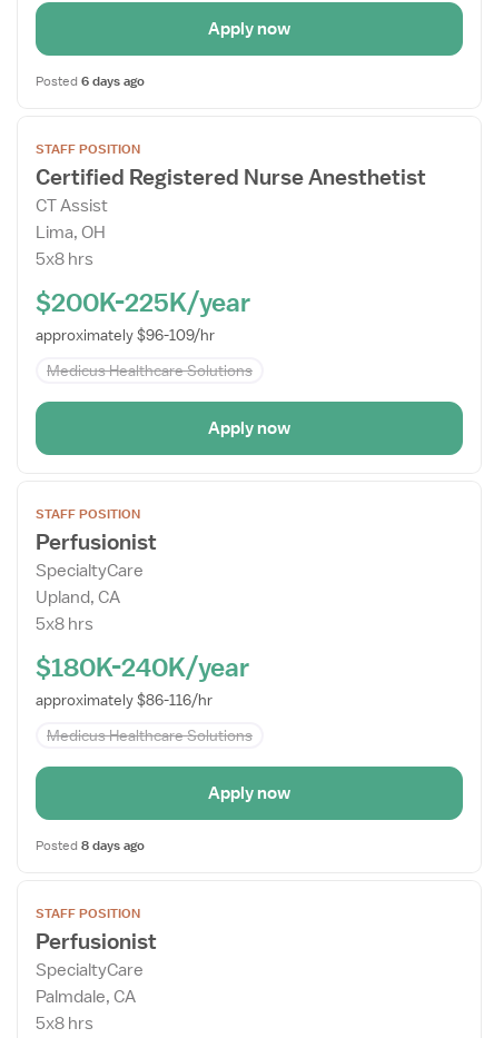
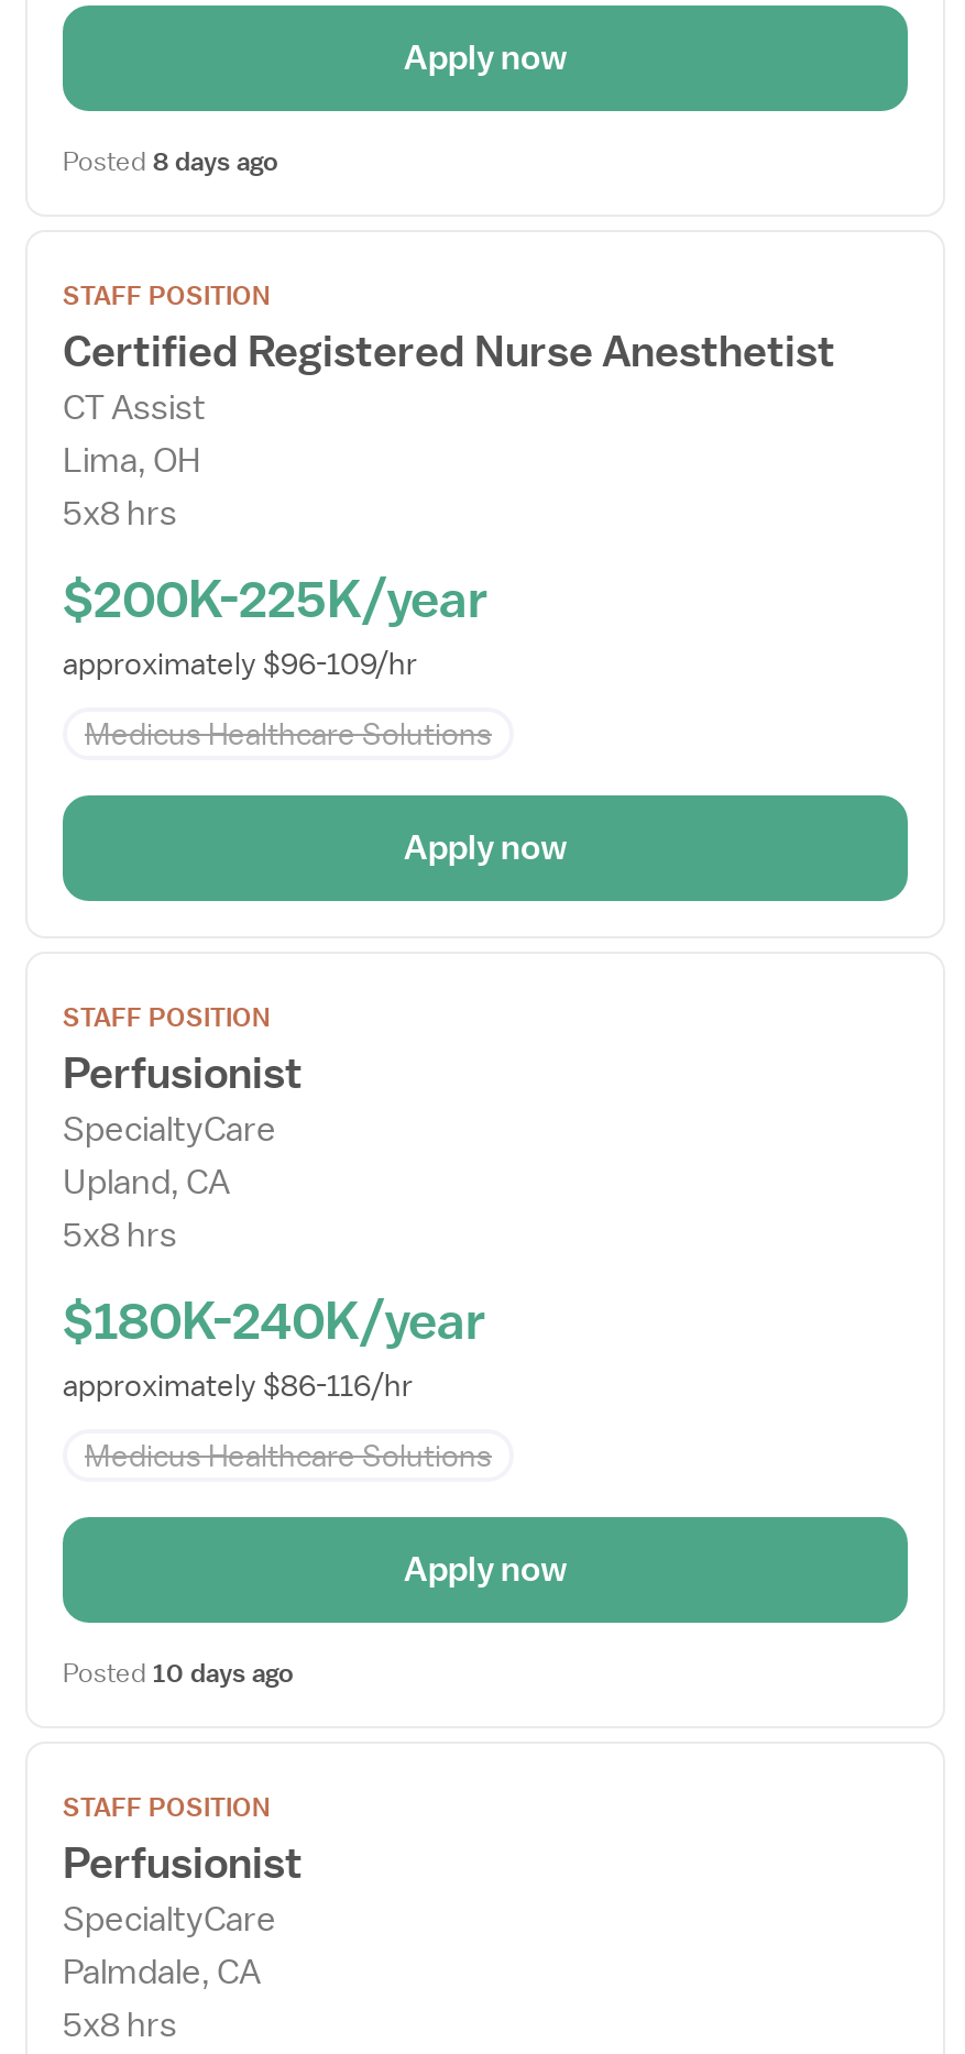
- Posted 6 days ago

+ Posted 10 days ago

moved up: Posted 8 days ago
